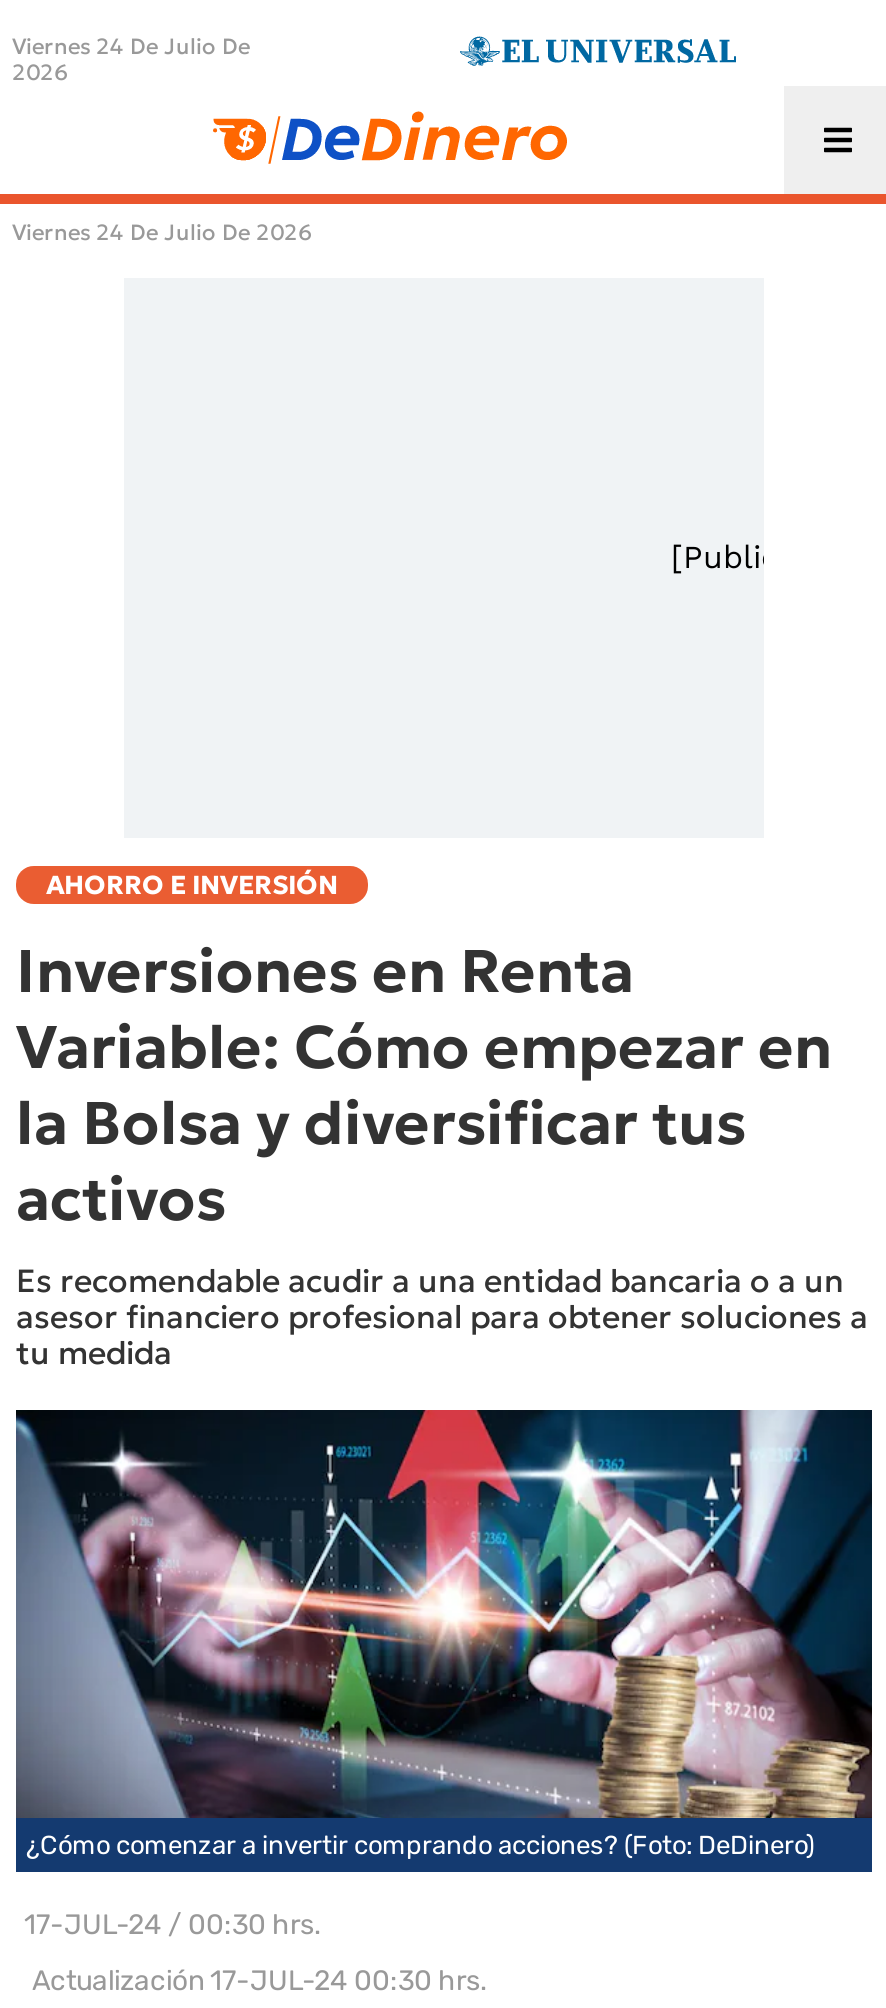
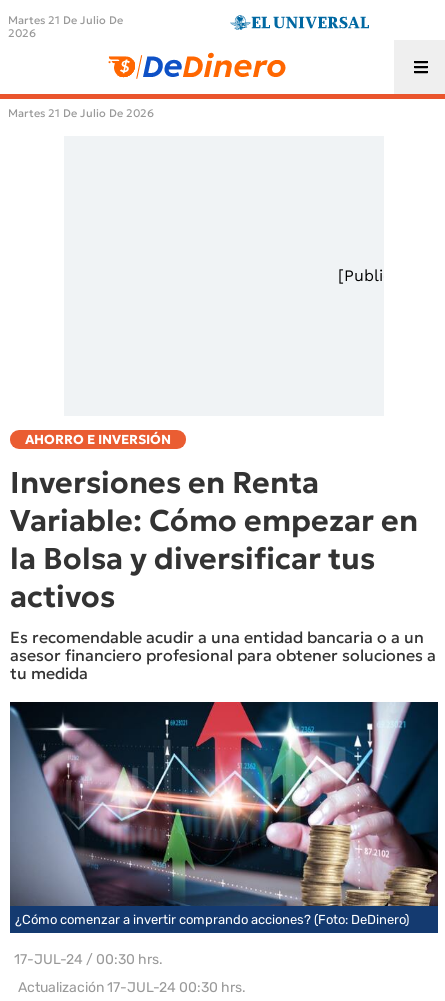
- Viernes 24 De Julio De
+ Martes 21 De Julio De

- Viernes 24 De Julio De 2026
+ Martes 21 De Julio De 2026
